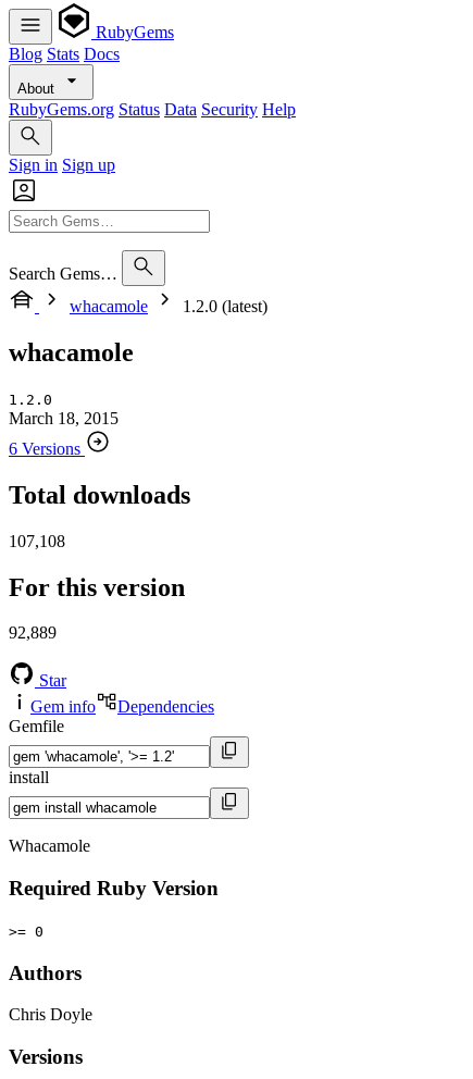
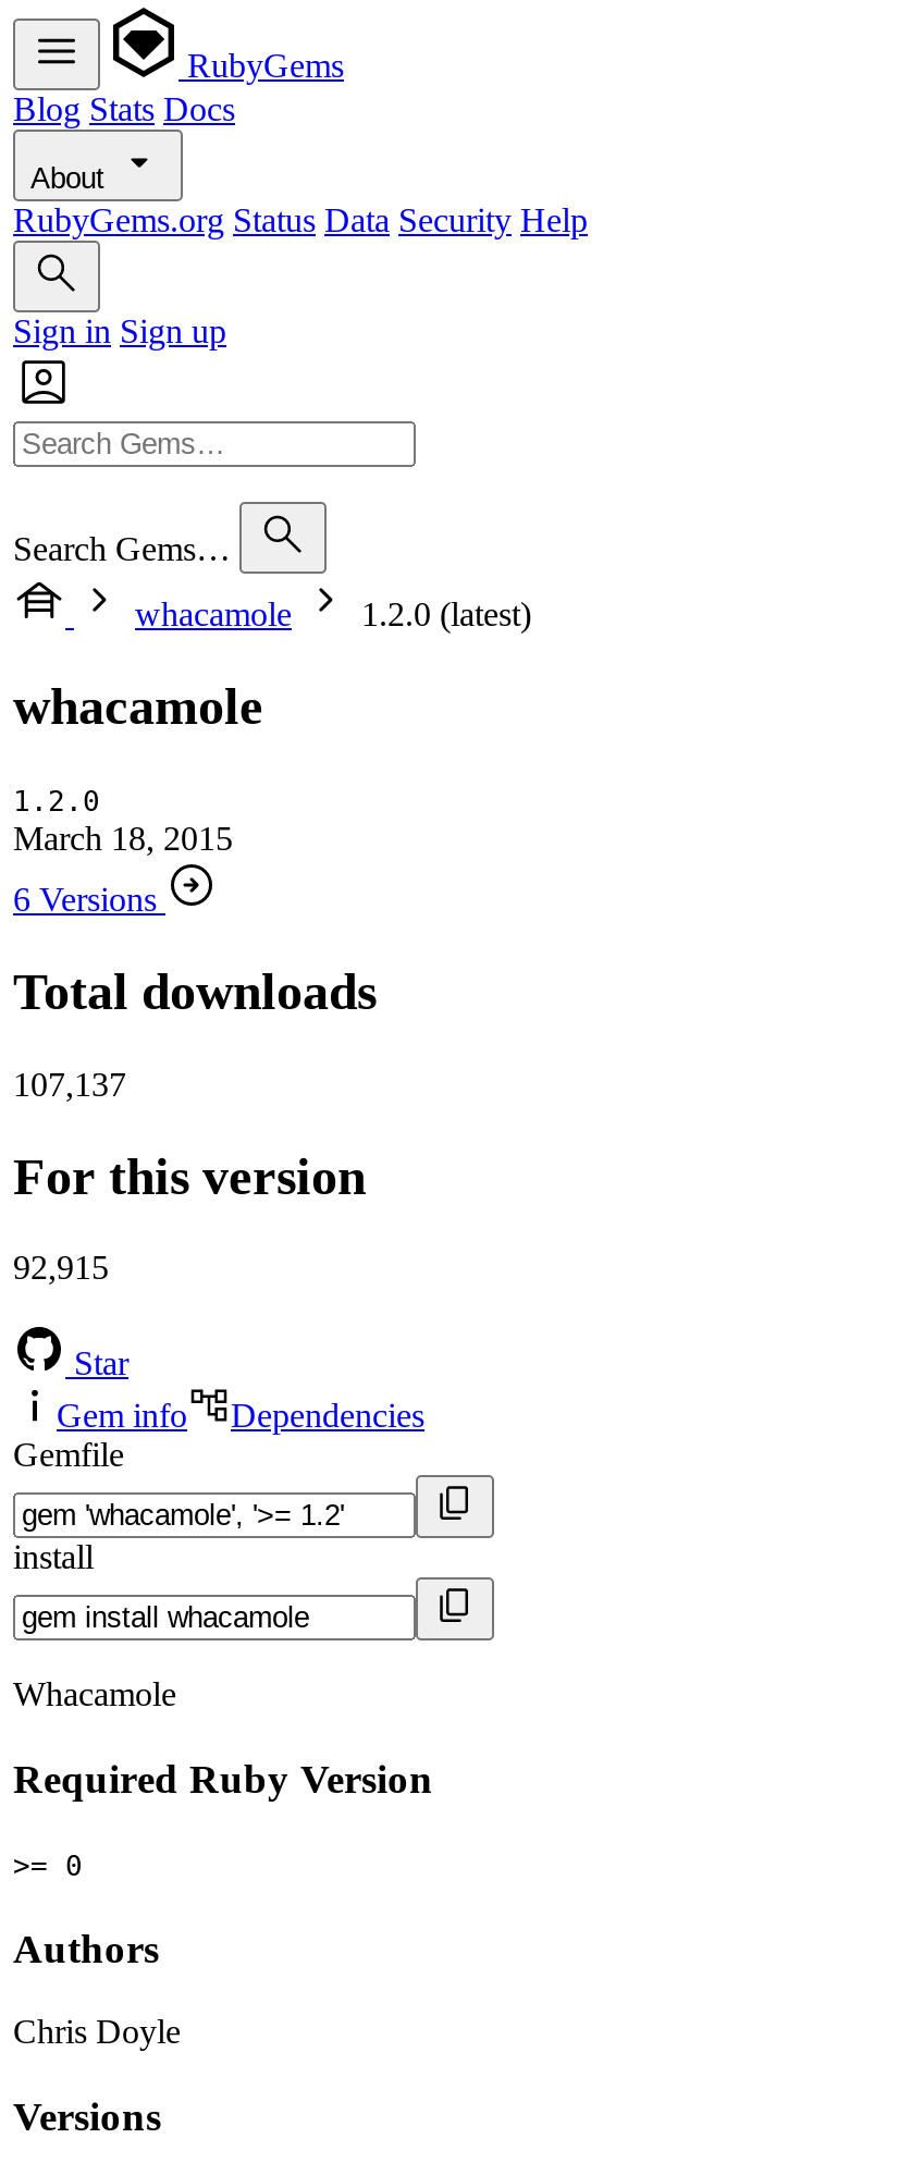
- 107,108
+ 107,137

- 92,889
+ 92,915
